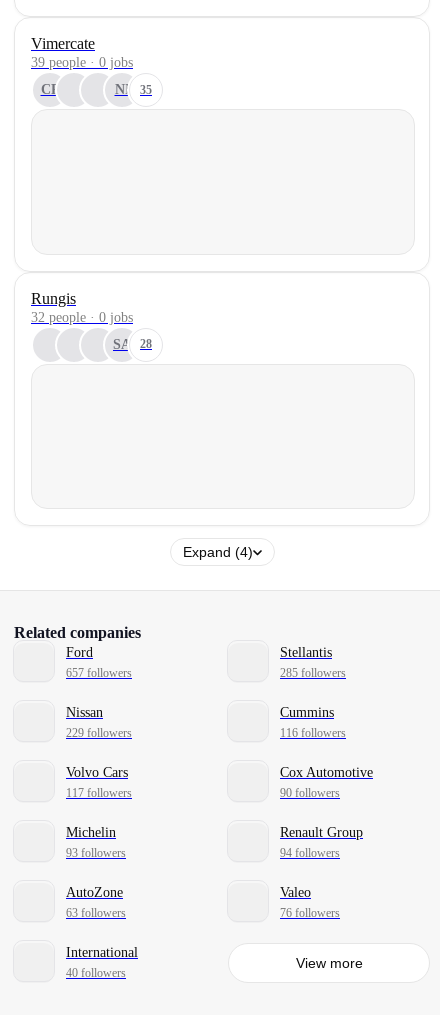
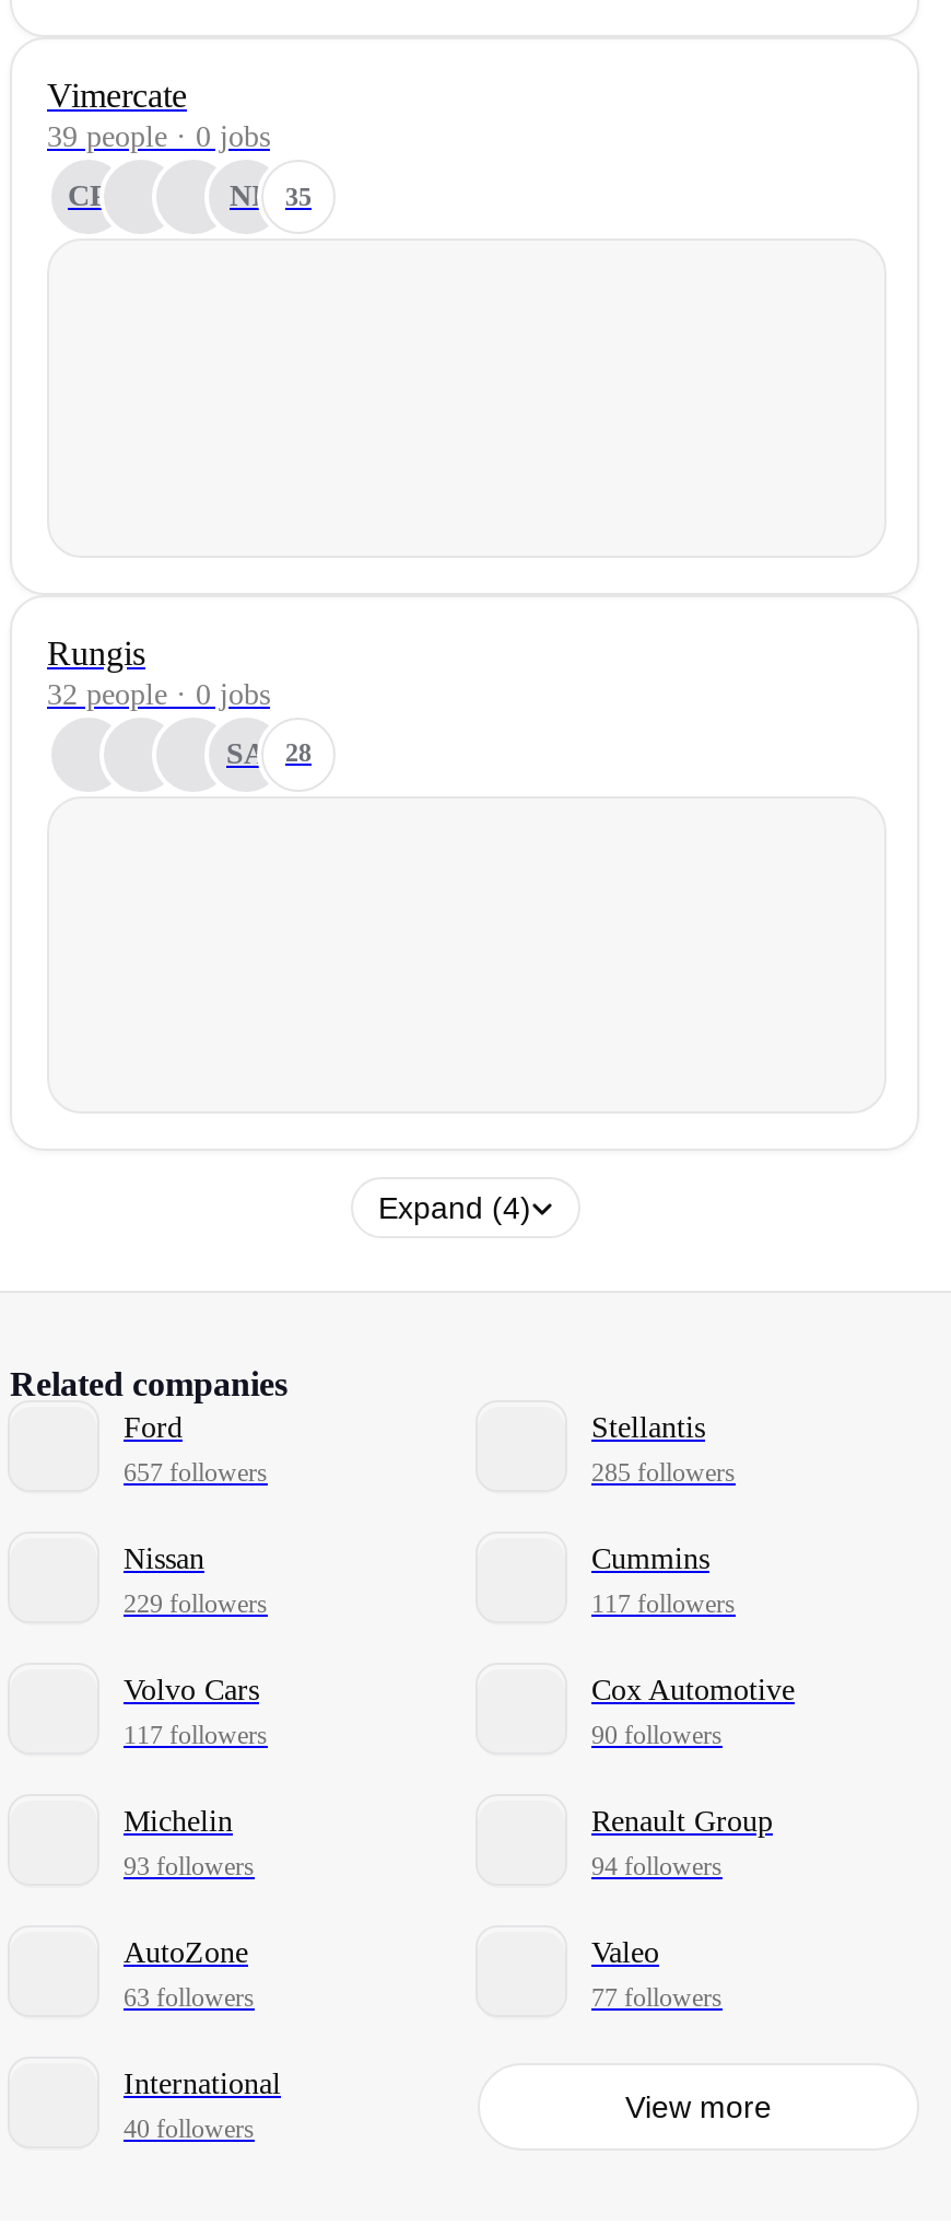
- 116 followers
+ 117 followers

- 76 followers
+ 77 followers
